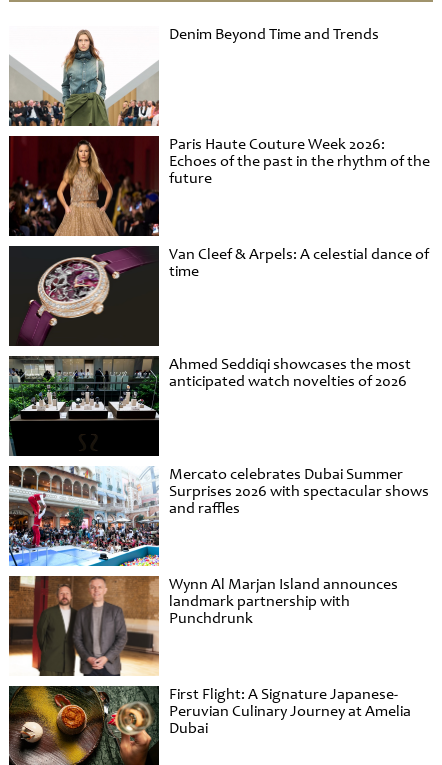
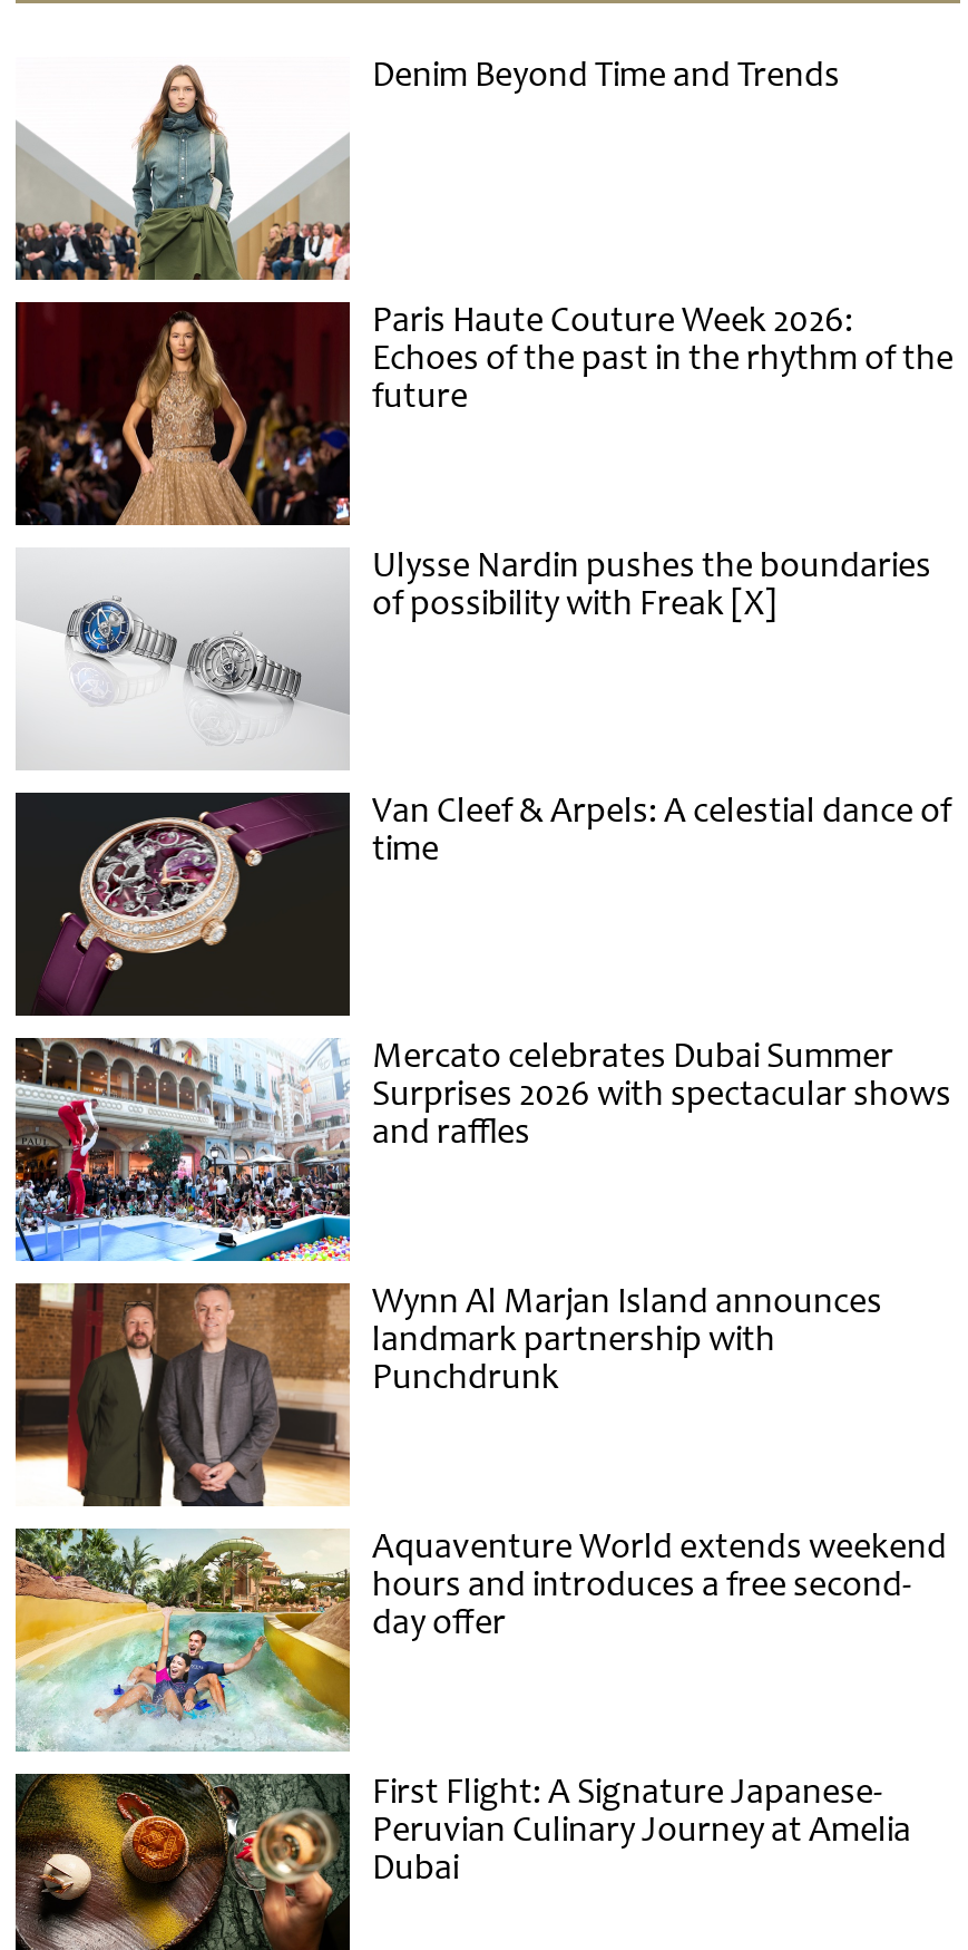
+ [image]
+ Ulysse Nardin pushes the boundaries
+ of possibility with Freak [X]

- [image]
- Ahmed Seddiqi showcases the most
- anticipated watch novelties of 2026

+ [image]
+ Aquaventure World extends weekend
+ hours and introduces a free second-
+ day offer
